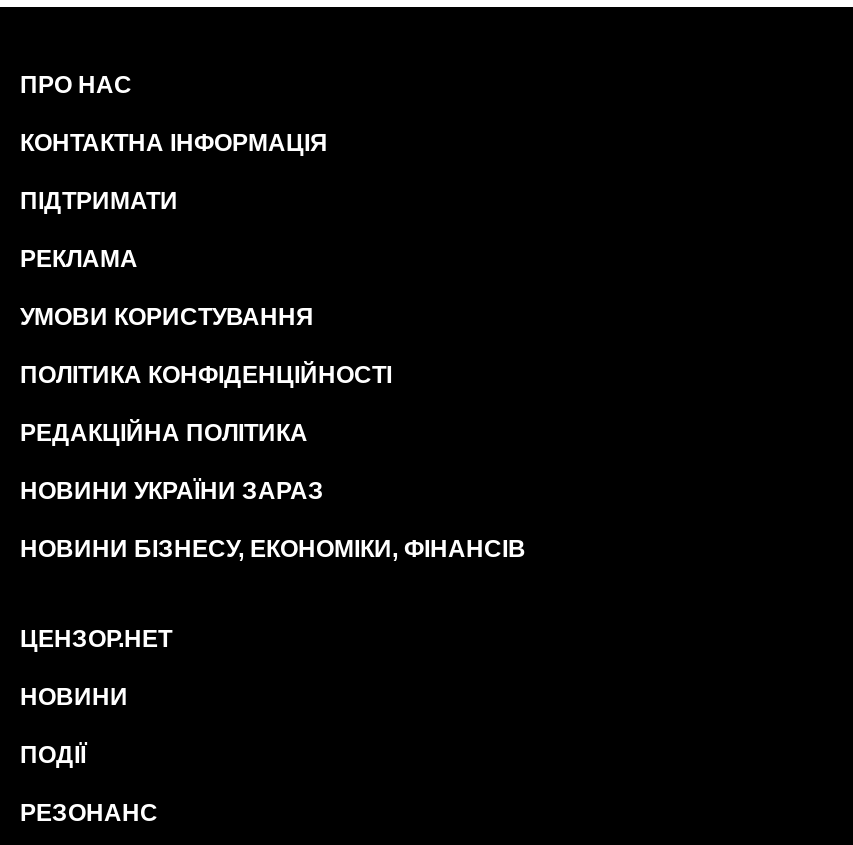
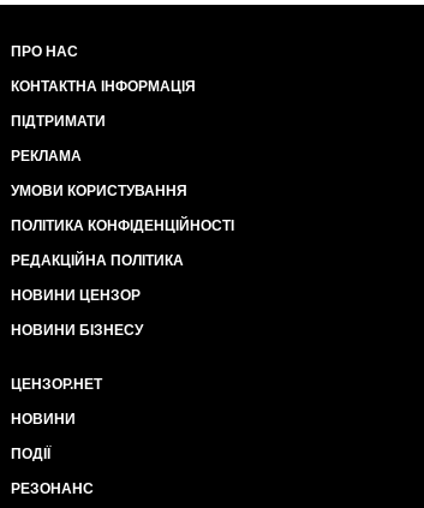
- НОВИНИ УКРАЇНИ ЗАРАЗ
+ НОВИНИ ЦЕНЗОР

- НОВИНИ БІЗНЕСУ, ЕКОНОМІКИ, ФІНАНСІВ
+ НОВИНИ БІЗНЕСУ
